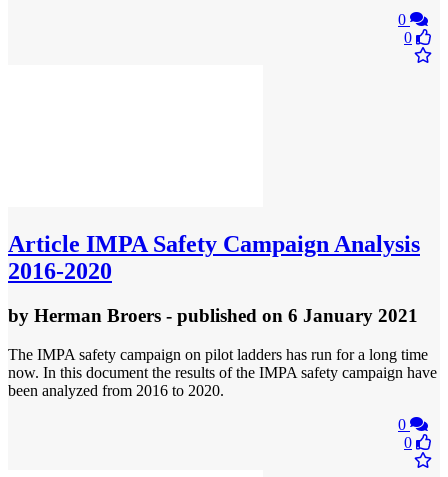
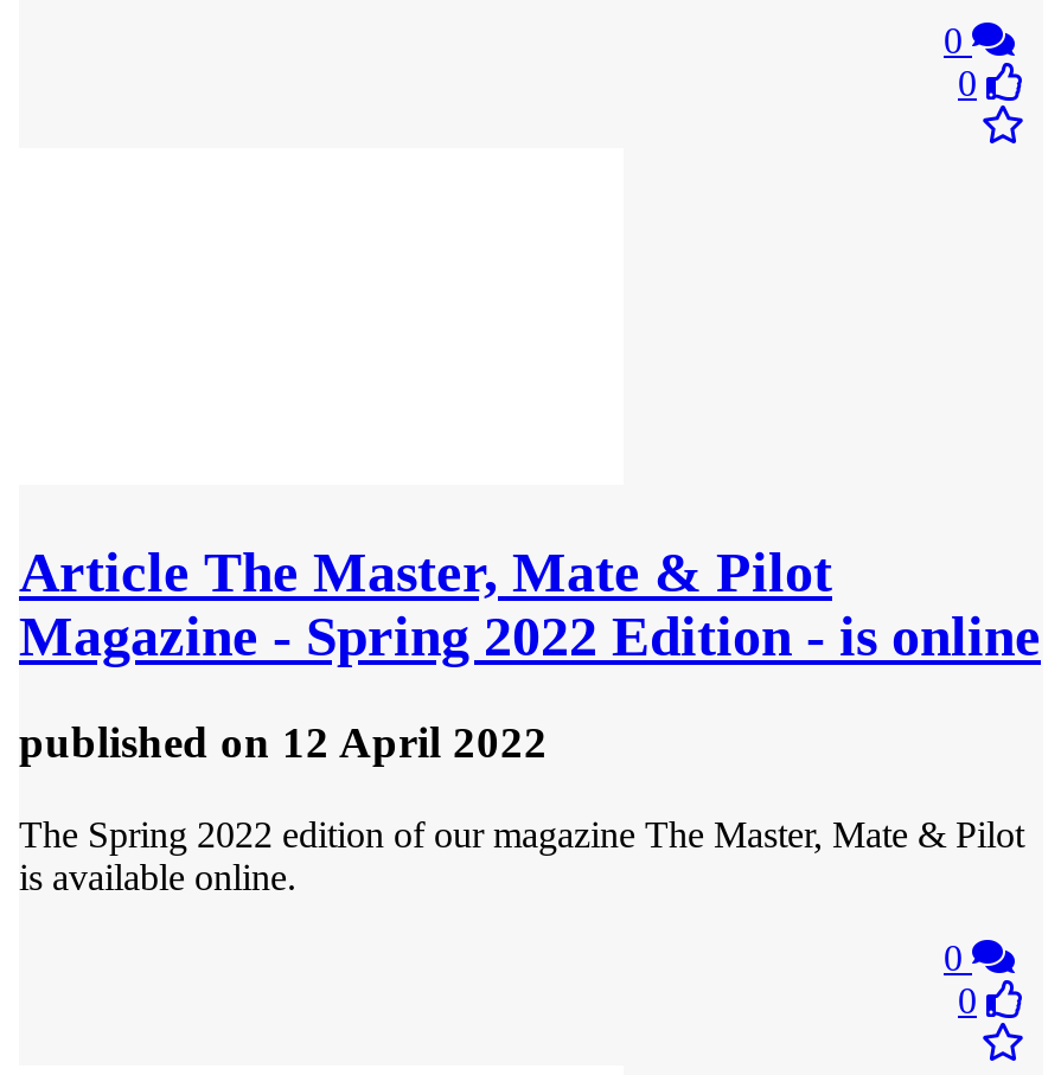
- Article IMPA Safety Campaign Analysis
- 2016-2020
+ Article The Master, Mate & Pilot
+ Magazine - Spring 2022 Edition - is online

- by Herman Broers - published on 6 January 2021
+ published on 12 April 2022

- The IMPA safety campaign on pilot ladders has run for a long time
- now. In this document the results of the IMPA safety campaign have
- been analyzed from 2016 to 2020.
+ The Spring 2022 edition of our magazine The Master, Mate & Pilot
+ is available online.
